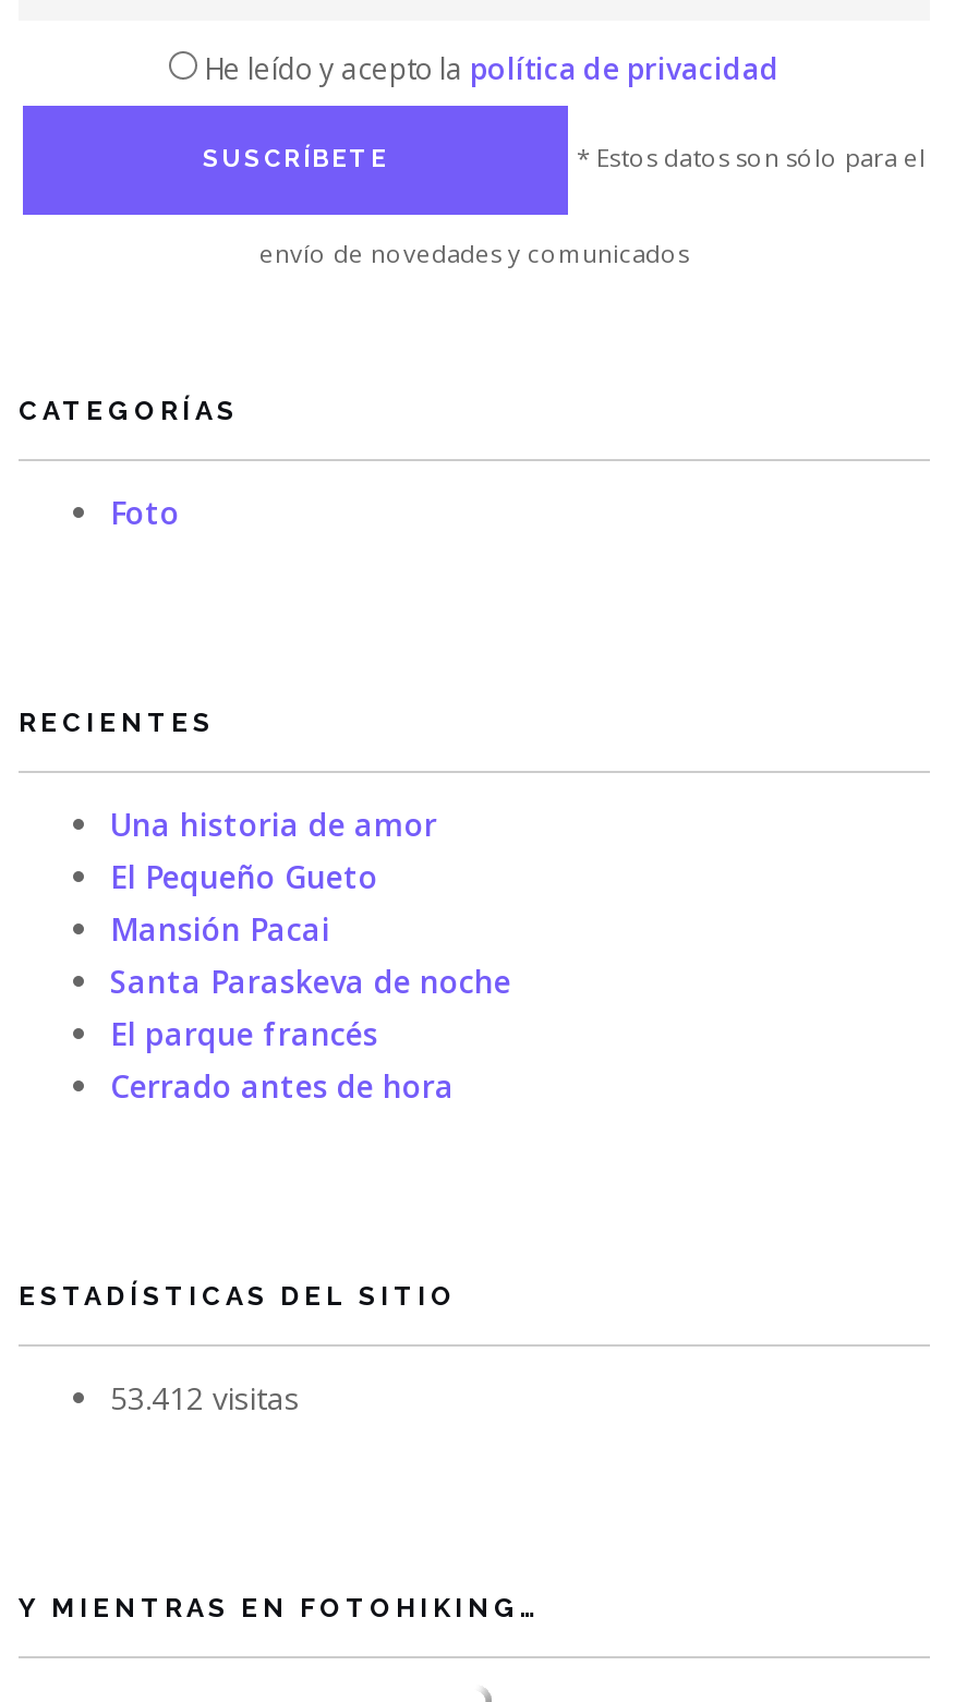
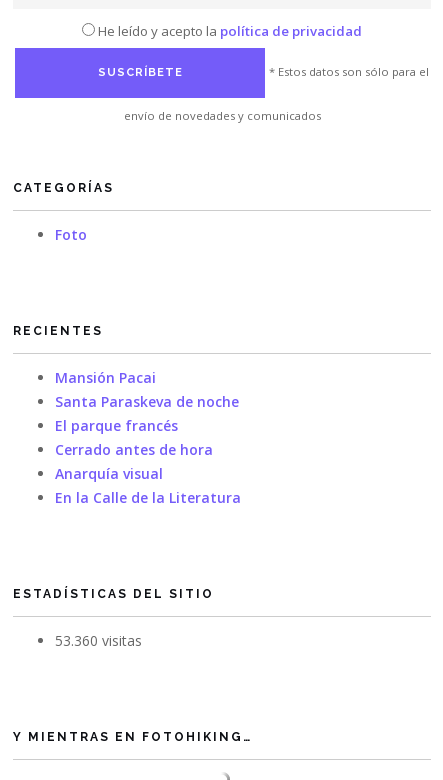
- Una historia de amor
- El Pequeño Gueto

moved up: Mansión Pacai | Santa Paraskeva de noche | El parque francés | Cerrado antes de hora

+ Anarquía visual
+ En la Calle de la Literatura

- 53.412 visitas
+ 53.360 visitas
